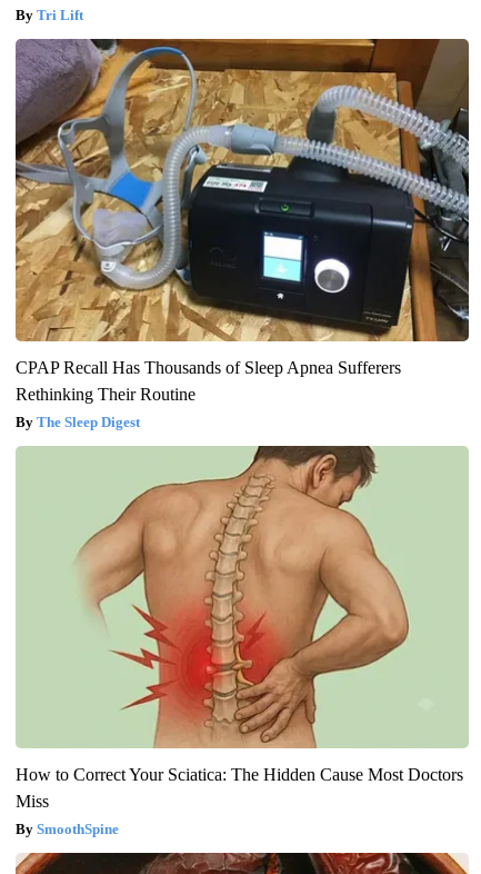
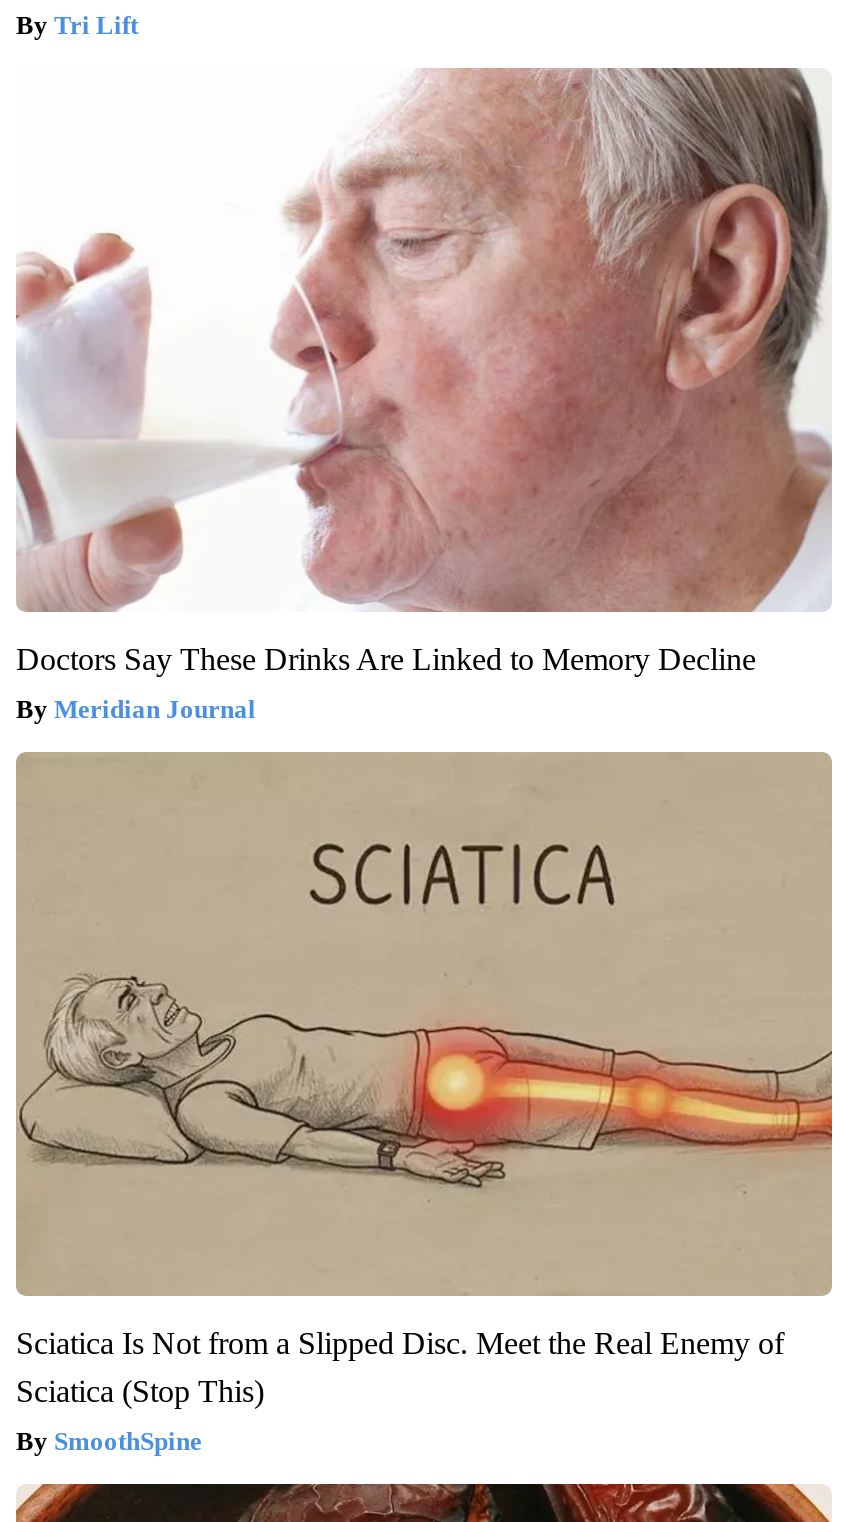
- [image]
- CPAP Recall Has Thousands of Sleep Apnea Sufferers
- Rethinking Their Routine
+ [image]
+ Doctors Say These Drinks Are Linked to Memory Decline

- The Sleep Digest
+ Meridian Journal

- [image]
- How to Correct Your Sciatica: The Hidden Cause Most Doctors
- Miss
+ [image]
+ Sciatica Is Not from a Slipped Disc. Meet the Real Enemy of
+ Sciatica (Stop This)
